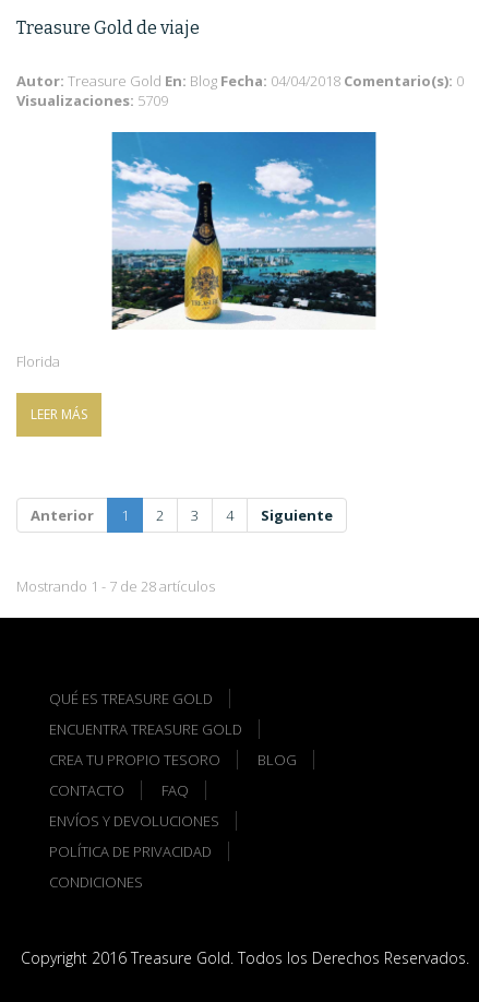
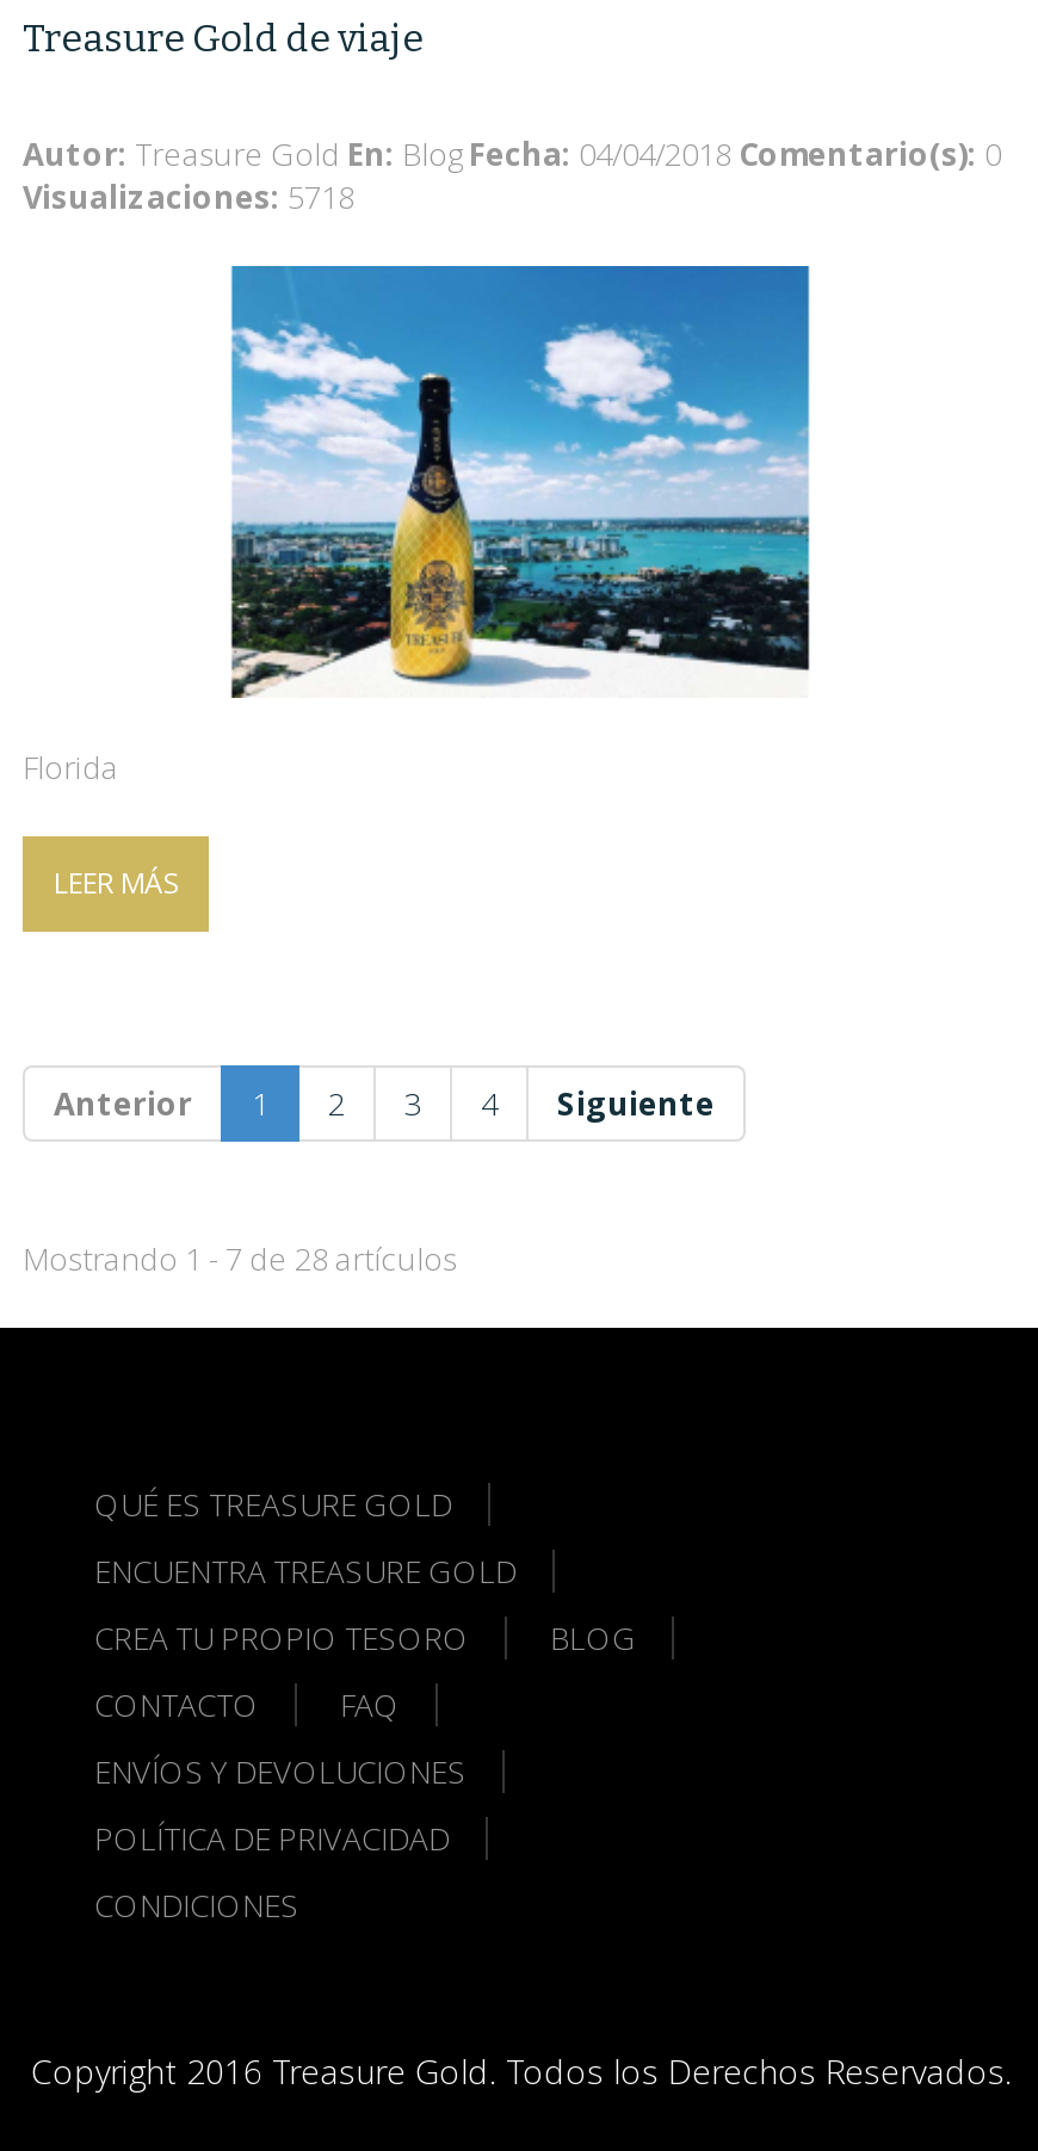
- Visualizaciones: 5709
+ Visualizaciones: 5718
